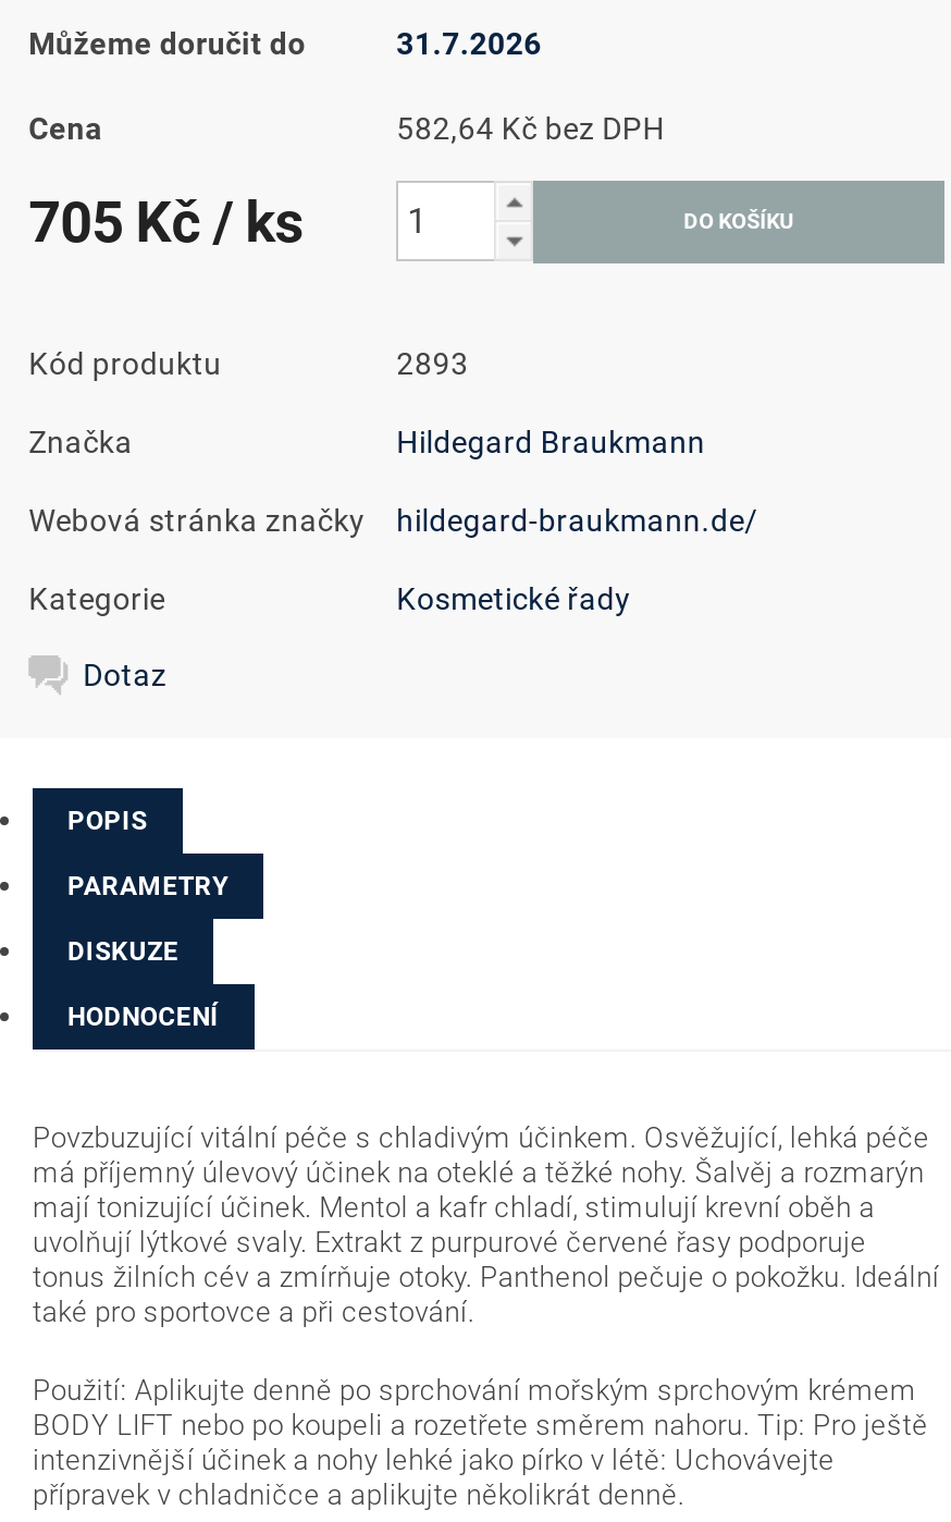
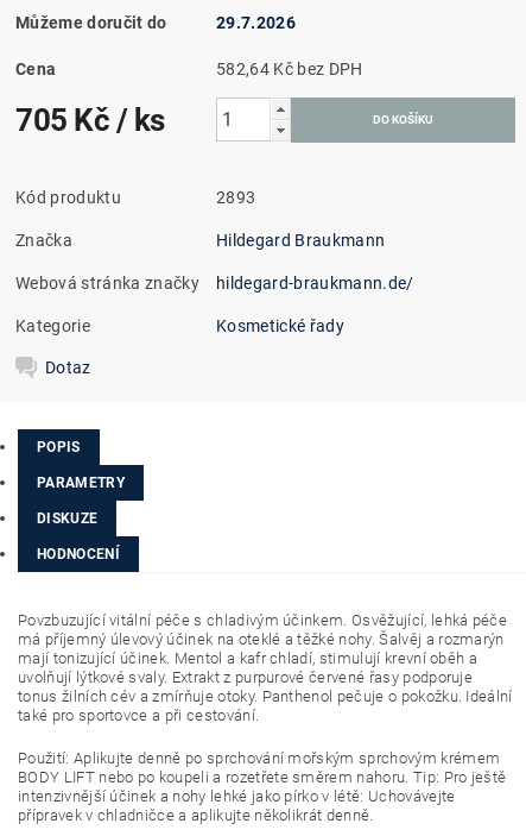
- 31.7.2026
+ 29.7.2026
